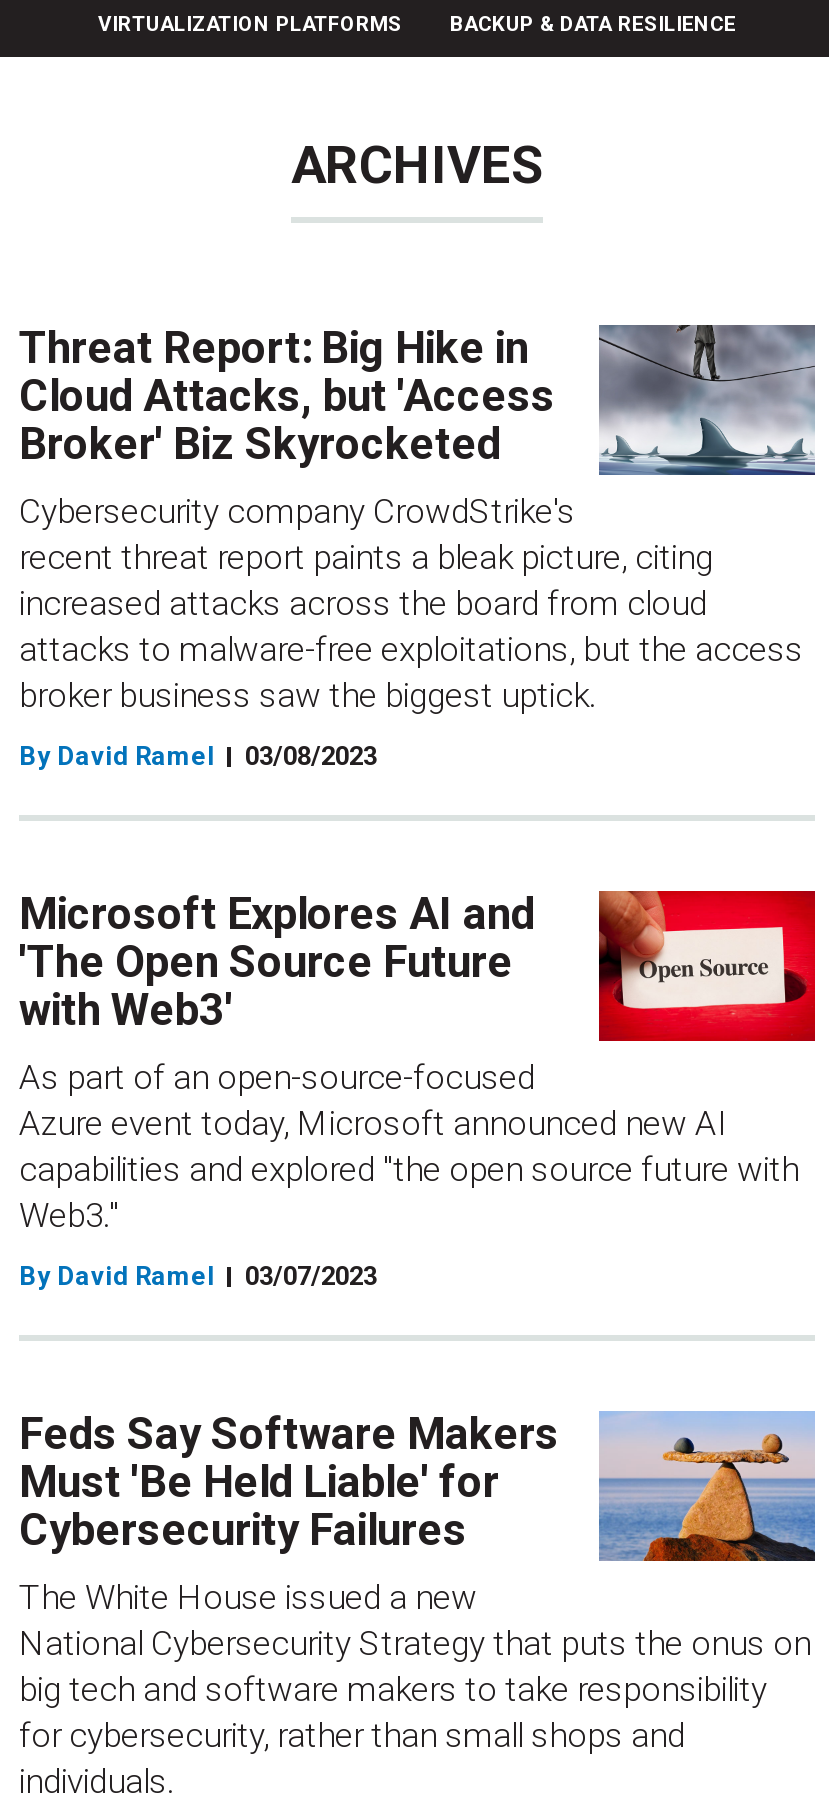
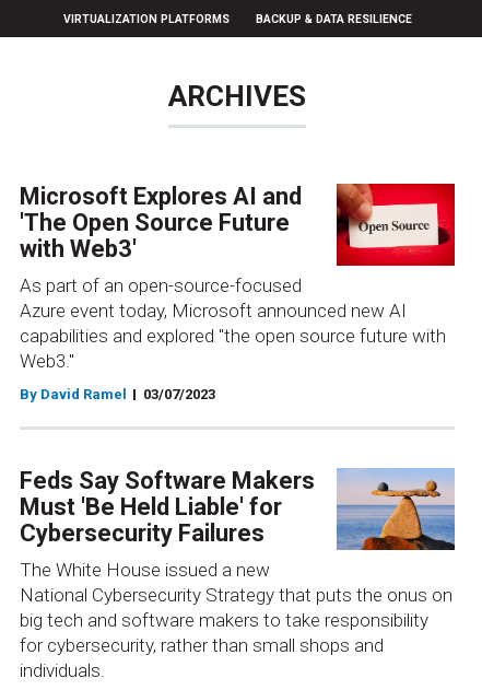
- [image]
- Threat Report: Big Hike in
- Cloud Attacks, but 'Access
- Broker' Biz Skyrocketed
- Cybersecurity company CrowdStrike's
- recent threat report paints a bleak picture, citing
- increased attacks across the board from cloud
- attacks to malware-free exploitations, but the access
- broker business saw the biggest uptick.
- By David Ramel
- 03/08/2023
